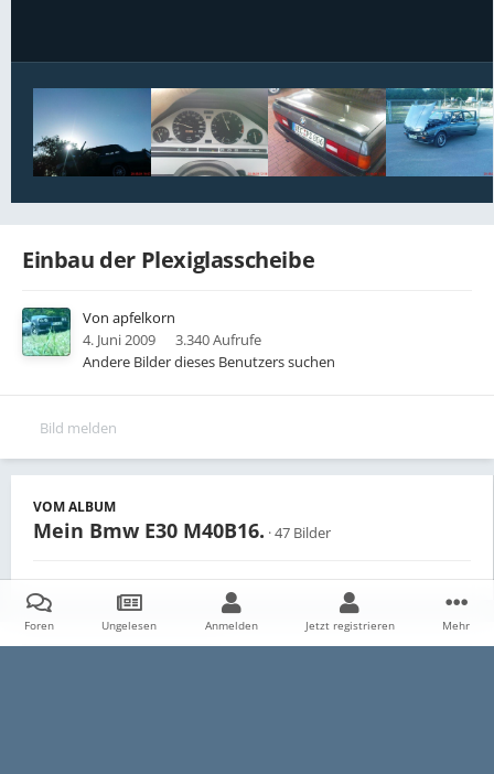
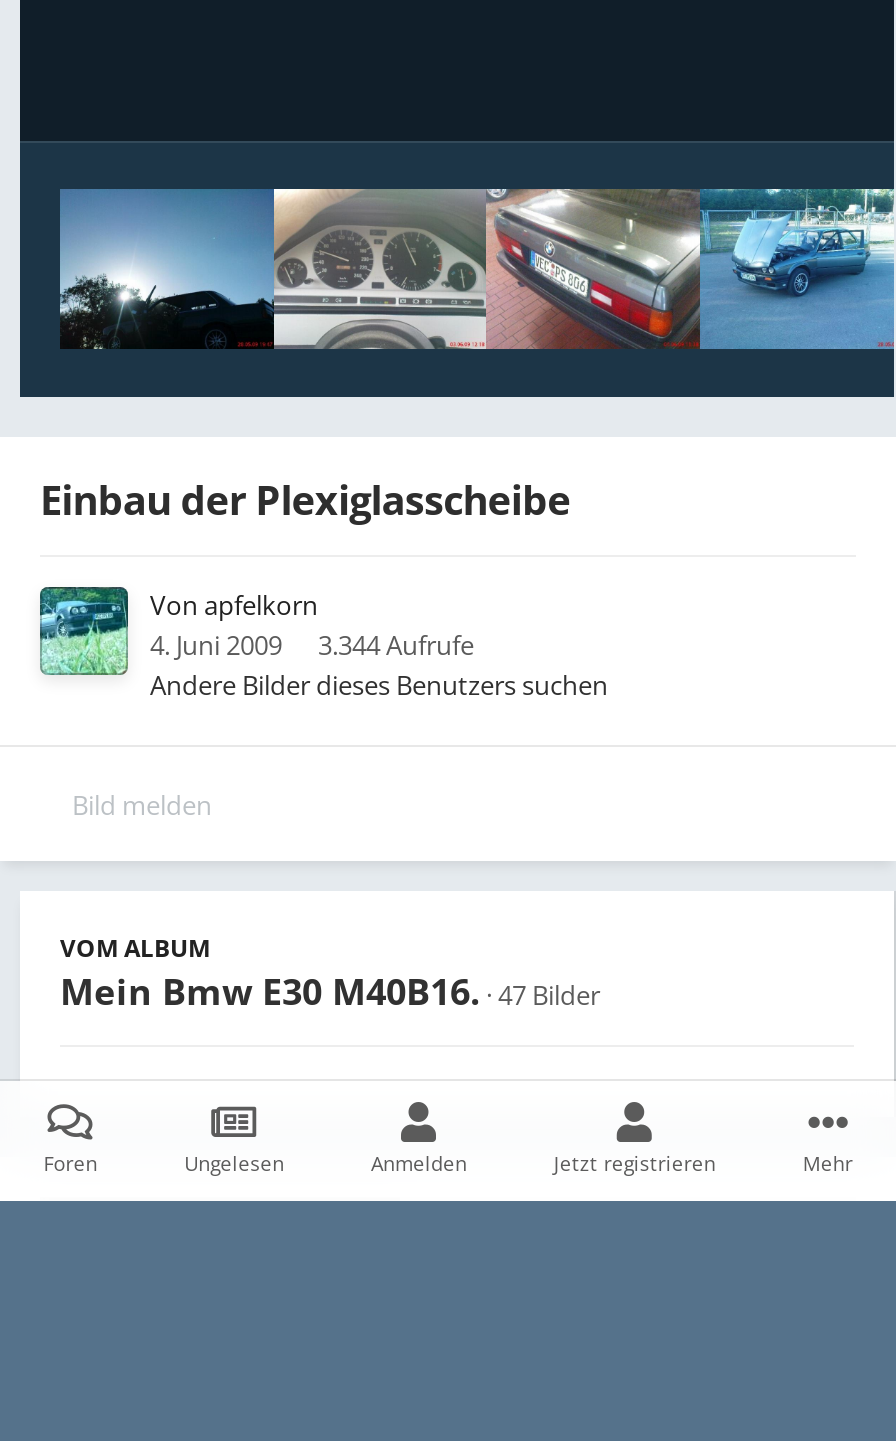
- 4. Juni 2009 3.340 Aufrufe
+ 4. Juni 2009 3.344 Aufrufe
